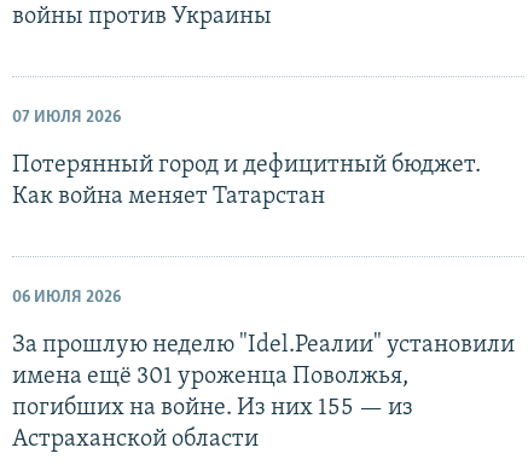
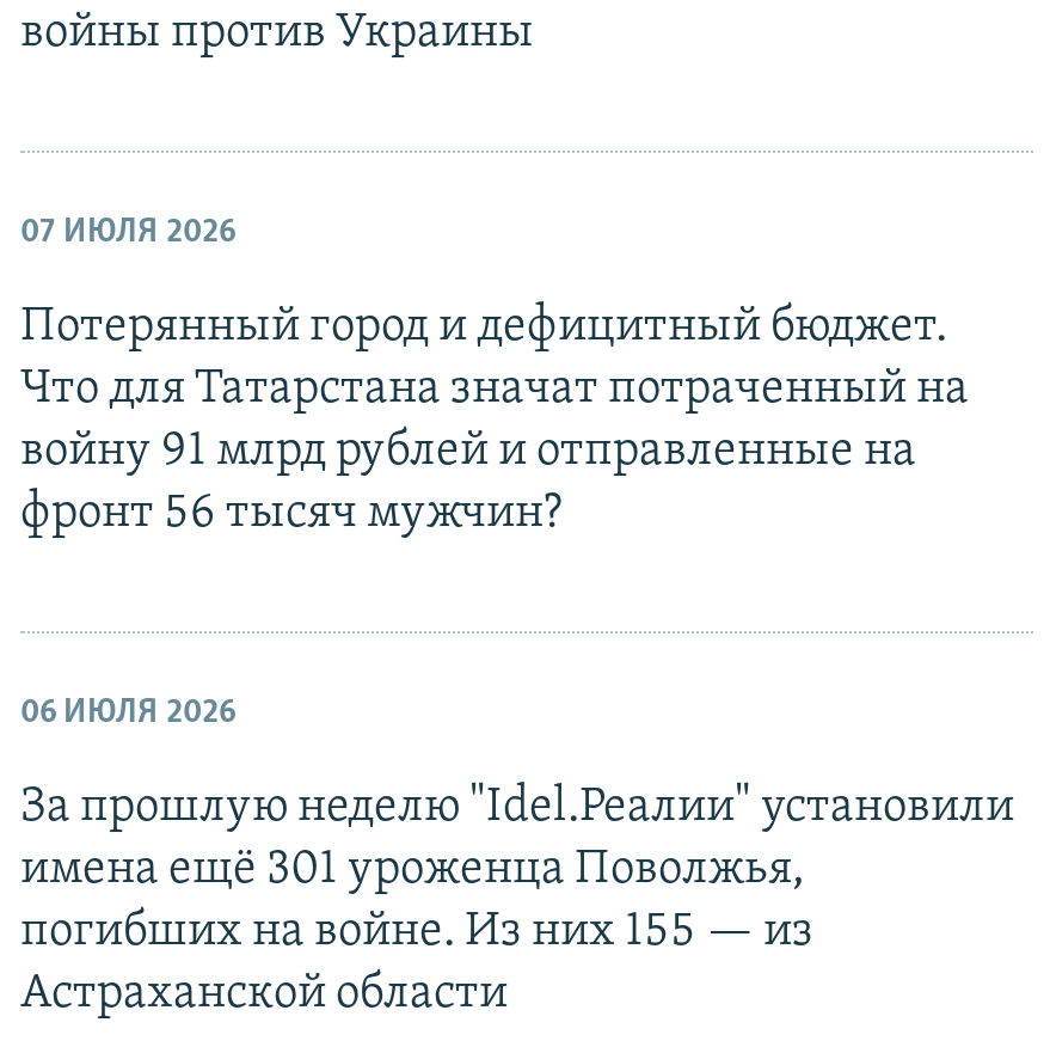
- Как война меняет Татарстан
+ Что для Татарстана значат потраченный на
+ войну 91 млрд рублей и отправленные на
+ фронт 56 тысяч мужчин?
